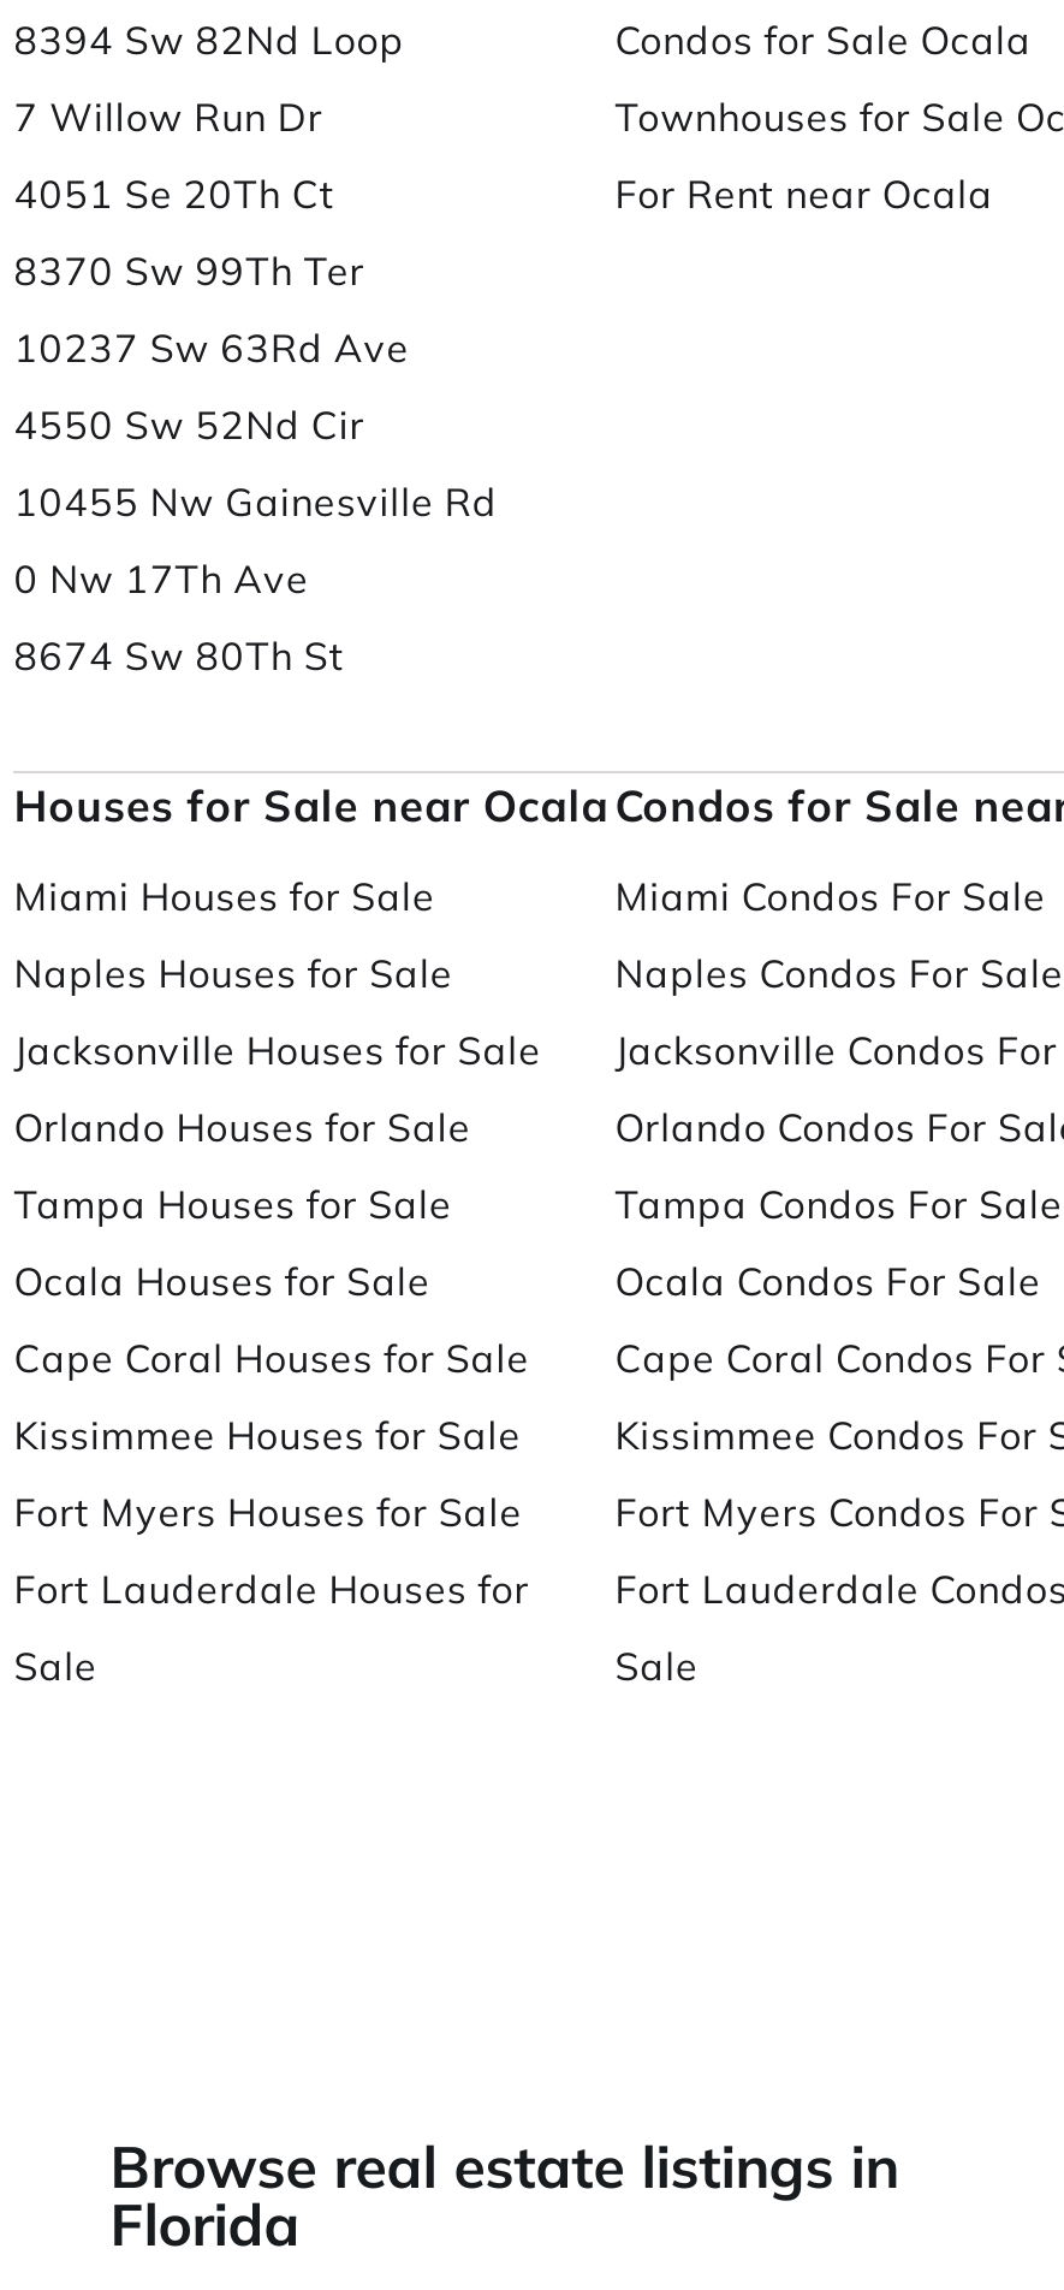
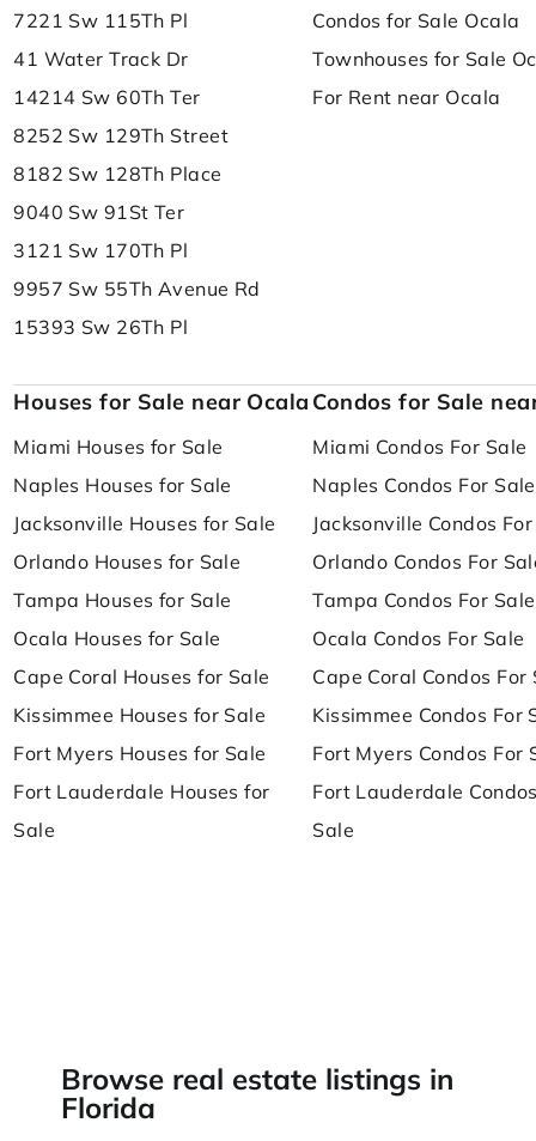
- 8394 Sw 82Nd Loop
+ 7221 Sw 115Th Pl

- 7 Willow Run Dr
+ 41 Water Track Dr

- 4051 Se 20Th Ct
+ 14214 Sw 60Th Ter

- 8370 Sw 99Th Ter
+ 8252 Sw 129Th Street

- 10237 Sw 63Rd Ave
+ 8182 Sw 128Th Place

- 4550 Sw 52Nd Cir
+ 9040 Sw 91St Ter

- 10455 Nw Gainesville Rd
+ 3121 Sw 170Th Pl

- 0 Nw 17Th Ave
+ 9957 Sw 55Th Avenue Rd

- 8674 Sw 80Th St
+ 15393 Sw 26Th Pl
